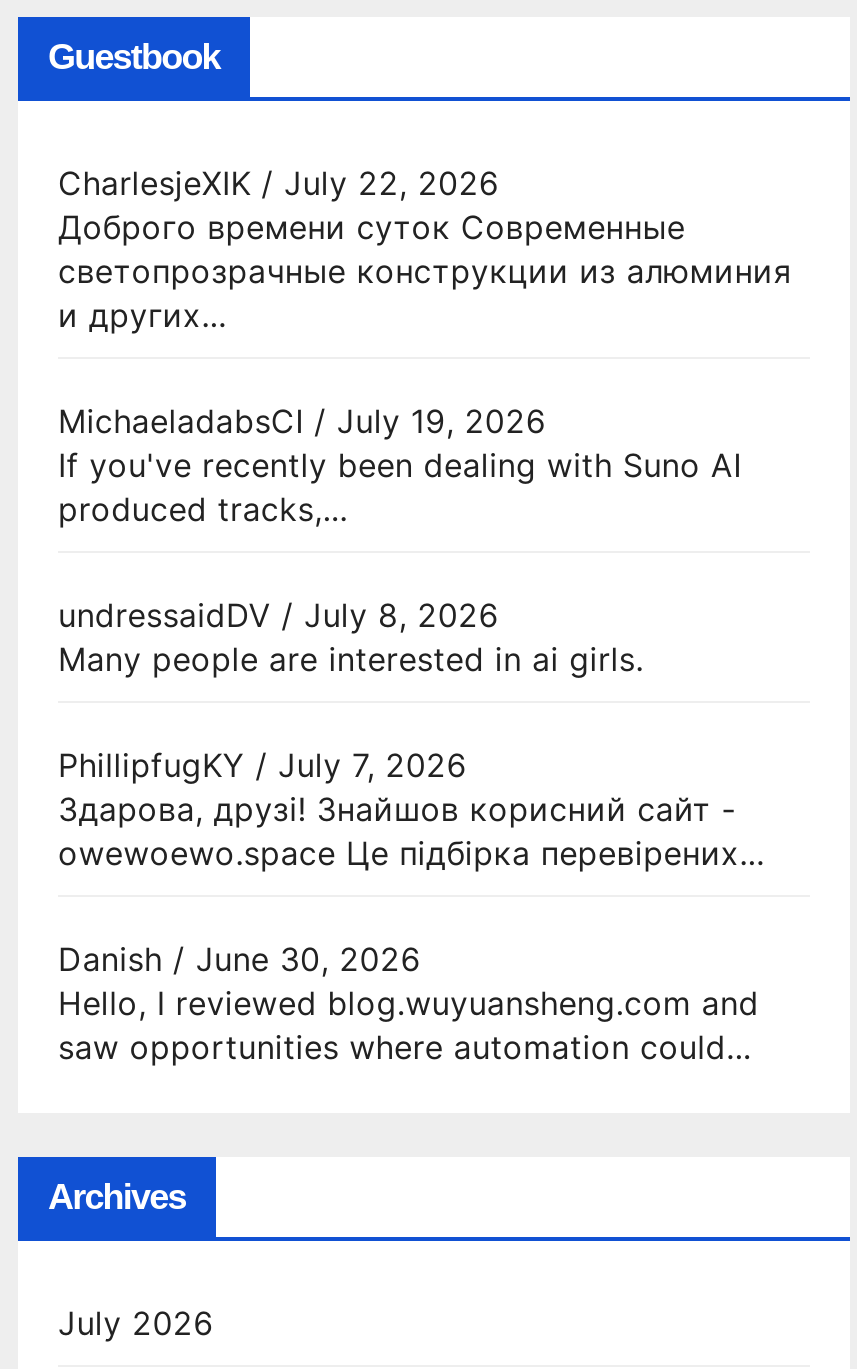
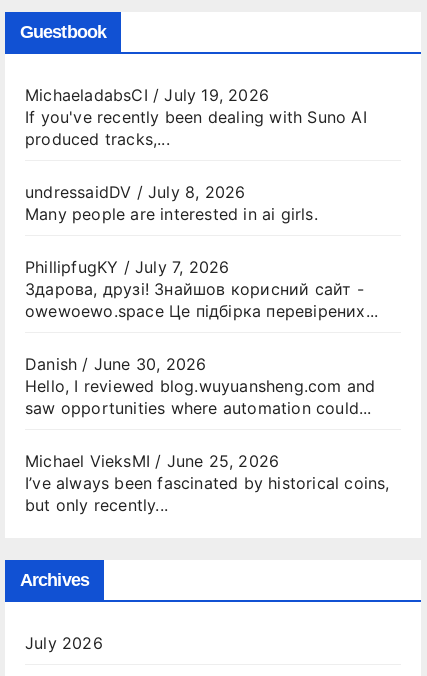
- CharlesjeXIK / July 22, 2026
- Доброго времени суток Современные
- светопрозрачные конструкции из алюминия
- и других...

moved up: MichaeladabsCI / July 19, 2026 | If you've recently been dealing with Suno AI | produced tracks,... | ... | Hello, I reviewed blog.wuyuansheng.com and | saw opportunities where automation could...

+ Michael VieksMI / June 25, 2026
+ I’ve always been fascinated by historical coins,
+ but only recently...
